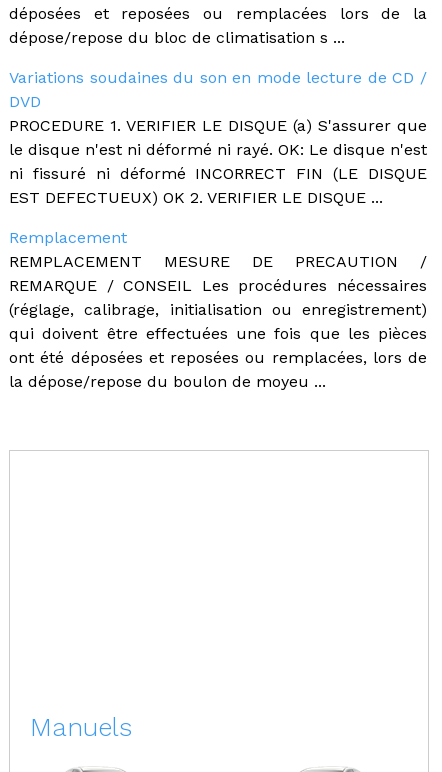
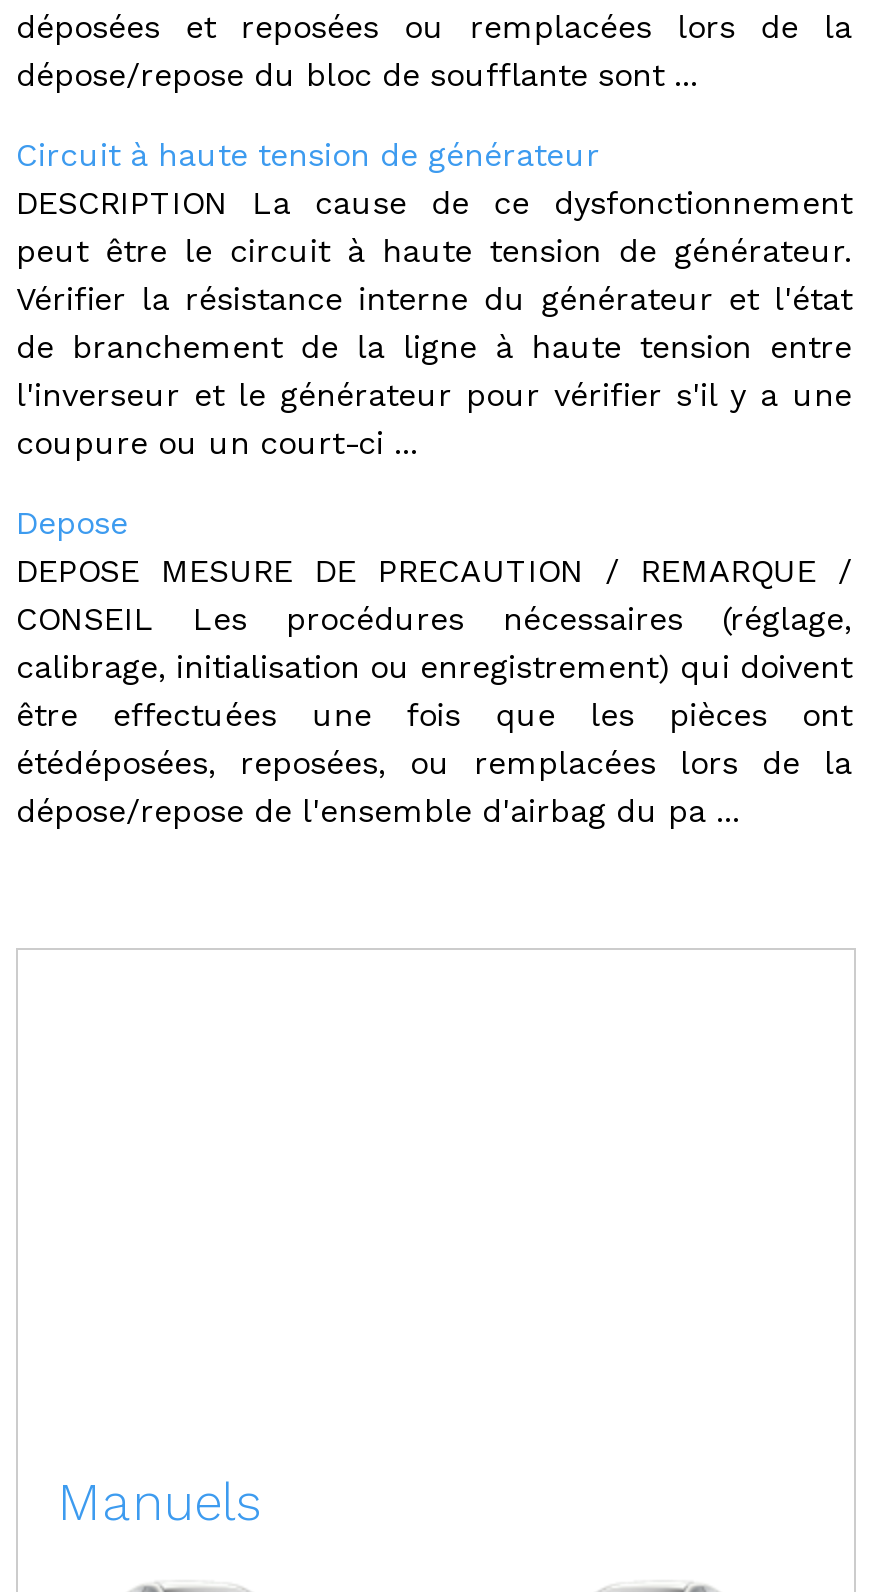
- dépose/repose du bloc de climatisation s ...
+ dépose/repose du bloc de soufflante sont ...

- Variations soudaines du son en mode lecture de CD /
- DVD
- PROCEDURE 1. VERIFIER LE DISQUE (a) S'assurer que
- le disque n'est ni déformé ni rayé. OK: Le disque n'est
- ni fissuré ni déformé INCORRECT FIN (LE DISQUE
- EST DEFECTUEUX) OK 2. VERIFIER LE DISQUE ...
+ Circuit à haute tension de générateur
+ DESCRIPTION La cause de ce dysfonctionnement
+ peut être le circuit à haute tension de générateur.
+ Vérifier la résistance interne du générateur et l'état
+ de branchement de la ligne à haute tension entre
+ l'inverseur et le générateur pour vérifier s'il y a une
+ coupure ou un court-ci ...

- Remplacement
- REMPLACEMENT MESURE DE PRECAUTION /
- REMARQUE / CONSEIL Les procédures nécessaires
- (réglage, calibrage, initialisation ou enregistrement)
- qui doivent être effectuées une fois que les pièces
- ont été déposées et reposées ou remplacées, lors de
- la dépose/repose du boulon de moyeu ...
+ Depose
+ DEPOSE MESURE DE PRECAUTION / REMARQUE /
+ CONSEIL Les procédures nécessaires (réglage,
+ calibrage, initialisation ou enregistrement) qui doivent
+ être effectuées une fois que les pièces ont
+ étédéposées, reposées, ou remplacées lors de la
+ dépose/repose de l'ensemble d'airbag du pa ...
